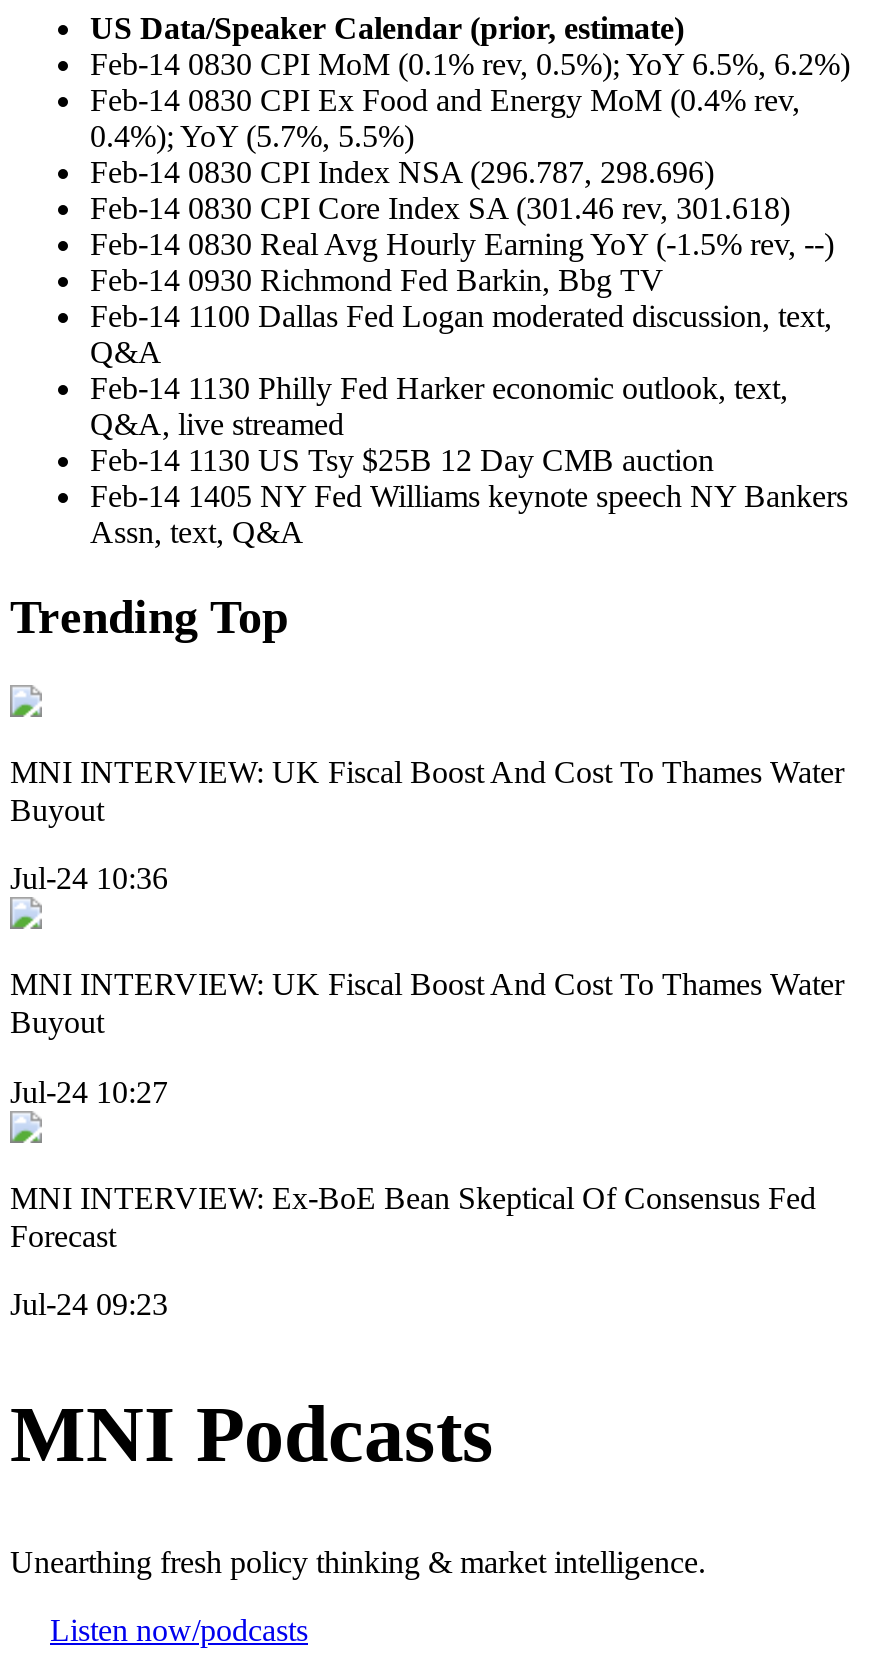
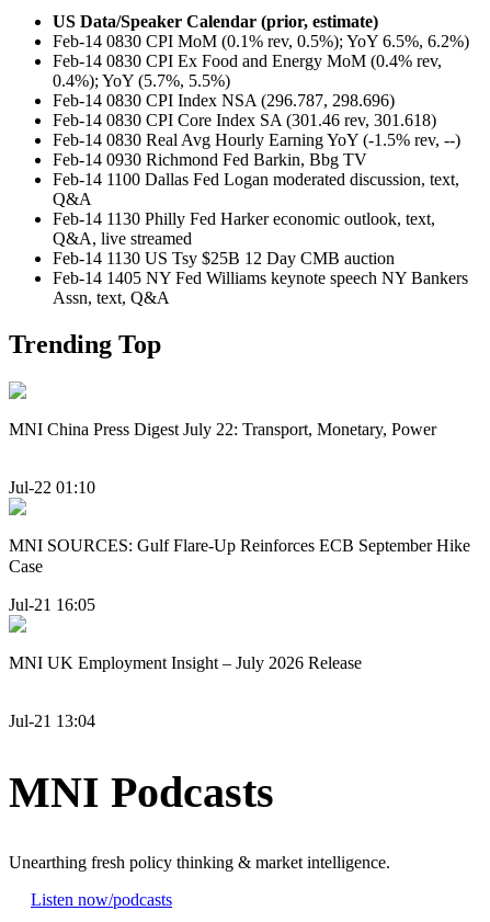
- MNI INTERVIEW: UK Fiscal Boost And Cost To Thames Water
- Buyout
+ MNI China Press Digest July 22: Transport, Monetary, Power

- Jul-24 10:36
+ Jul-22 01:10

- MNI INTERVIEW: UK Fiscal Boost And Cost To Thames Water
- Buyout
+ MNI SOURCES: Gulf Flare-Up Reinforces ECB September Hike
+ Case

- Jul-24 10:27
+ Jul-21 16:05

- MNI INTERVIEW: Ex-BoE Bean Skeptical Of Consensus Fed
- Forecast
+ MNI UK Employment Insight – July 2026 Release

- Jul-24 09:23
+ Jul-21 13:04
